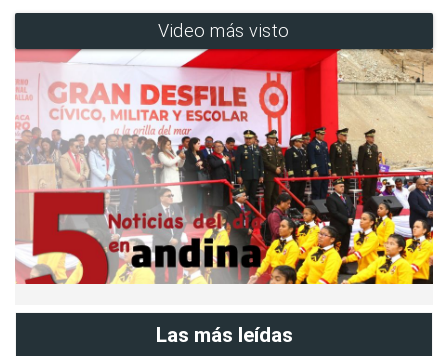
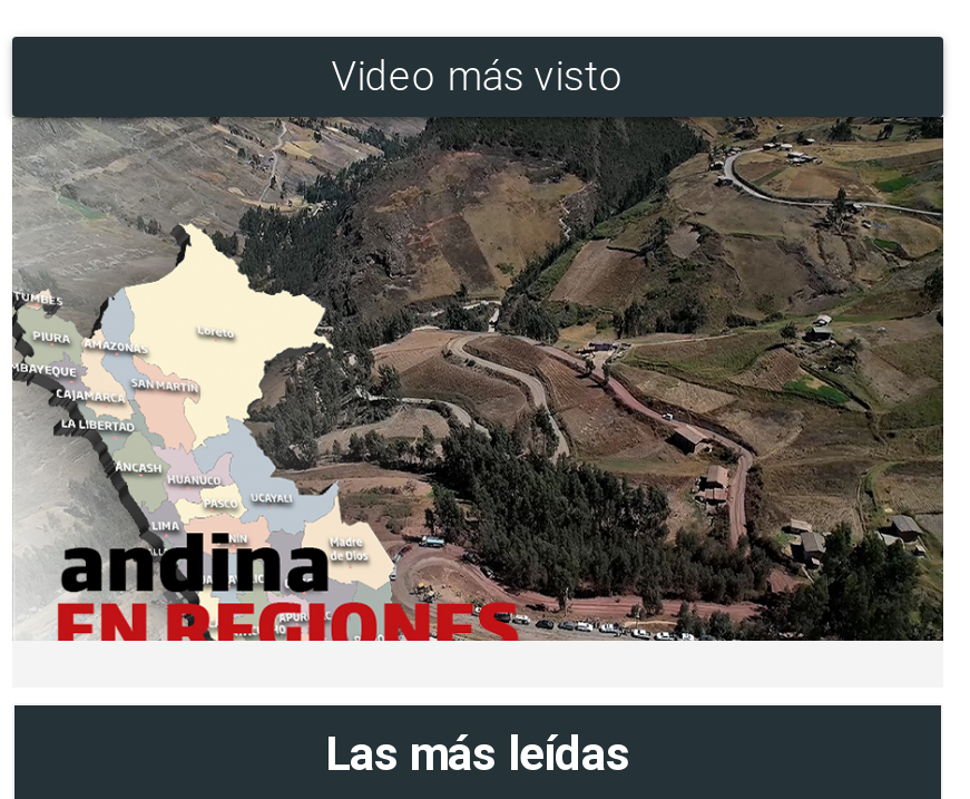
- [image]
+ [image]
